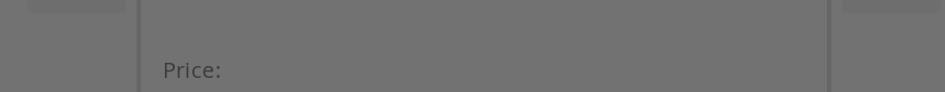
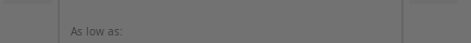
- Price
+ As low as
